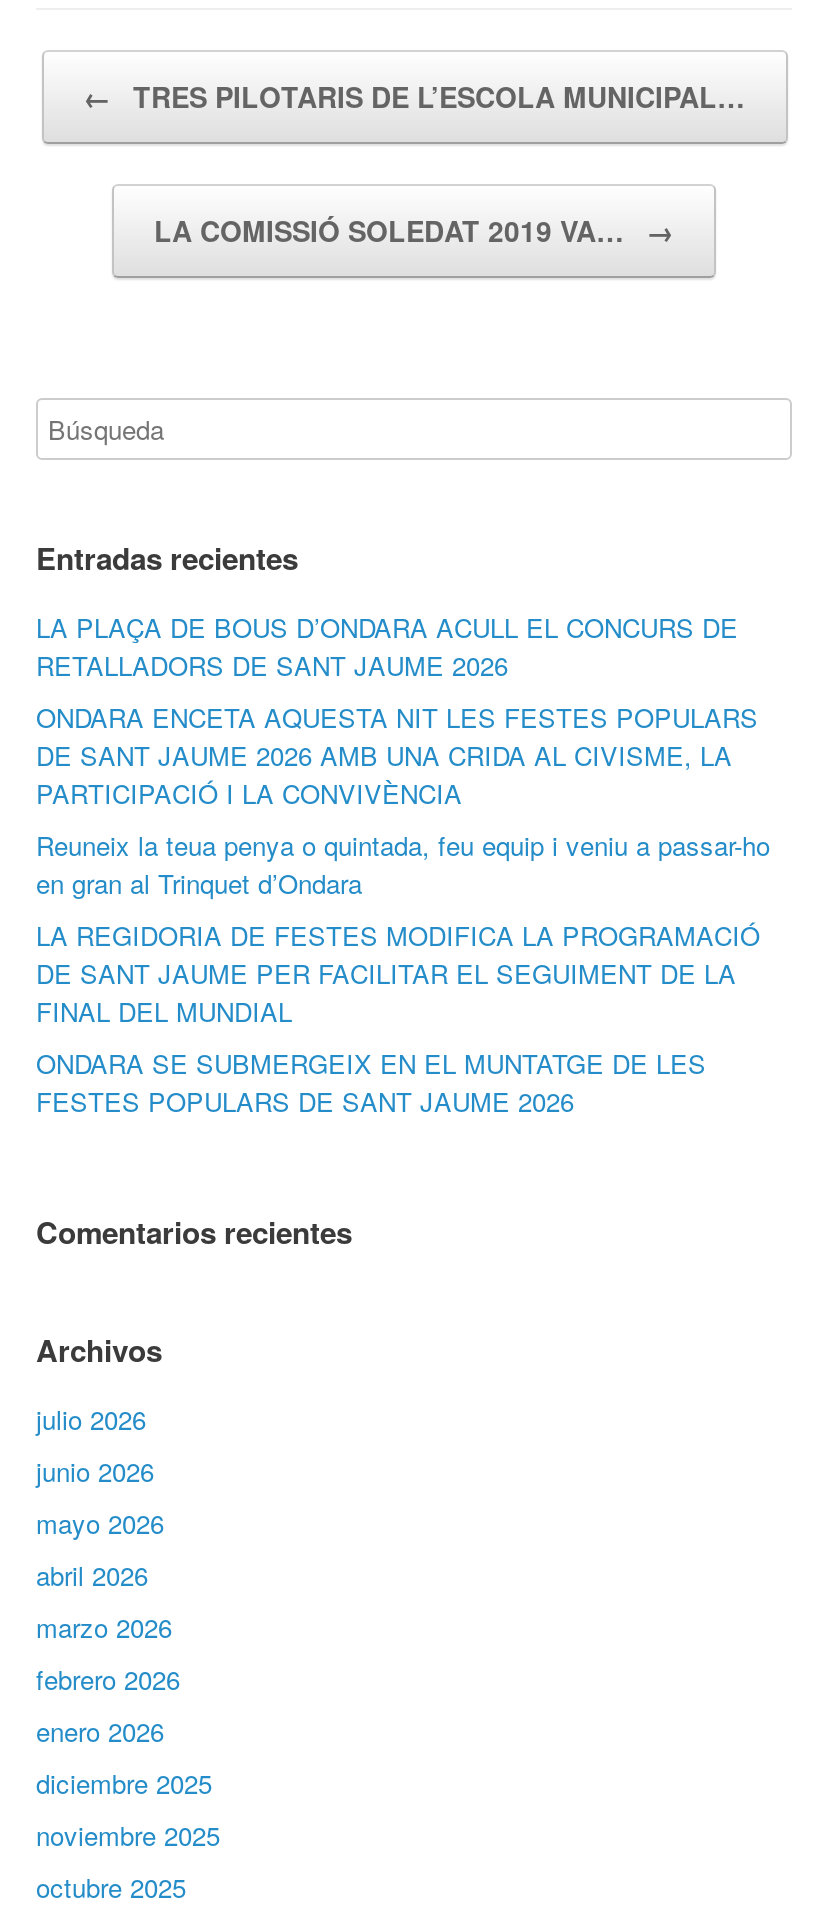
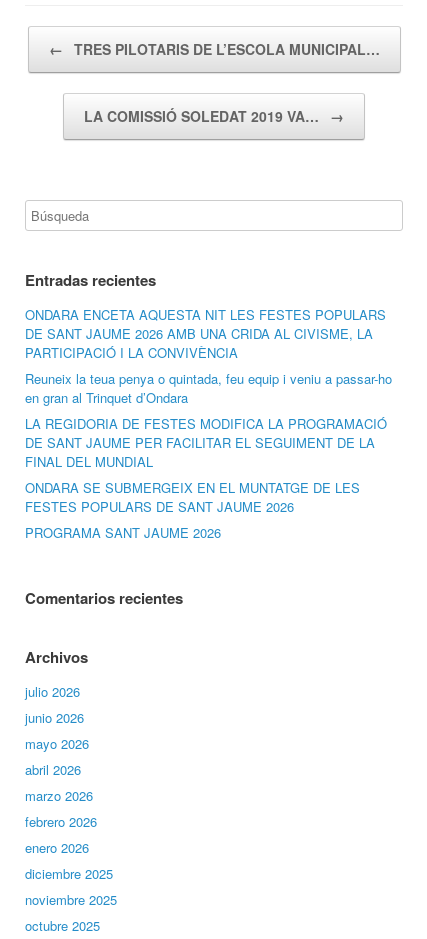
- LA PLAÇA DE BOUS D’ONDARA ACULL EL CONCURS DE
- RETALLADORS DE SANT JAUME 2026

moved up: ONDARA ENCETA AQUESTA NIT LES FESTES POPULARS | DE SANT JAUME 2026 AMB UNA CRIDA AL CIVISME, LA | PARTICIPACIÓ I LA CONVIVÈNCIA | ... | ONDARA SE SUBMERGEIX EN EL MUNTATGE DE LES | FESTES POPULARS DE SANT JAUME 2026

+ PROGRAMA SANT JAUME 2026
